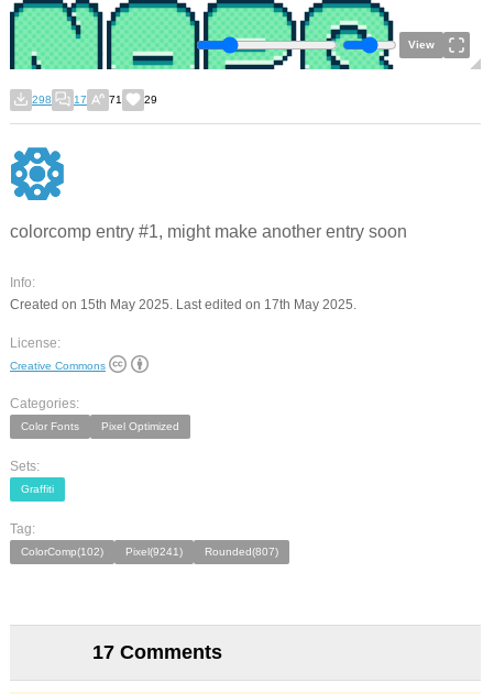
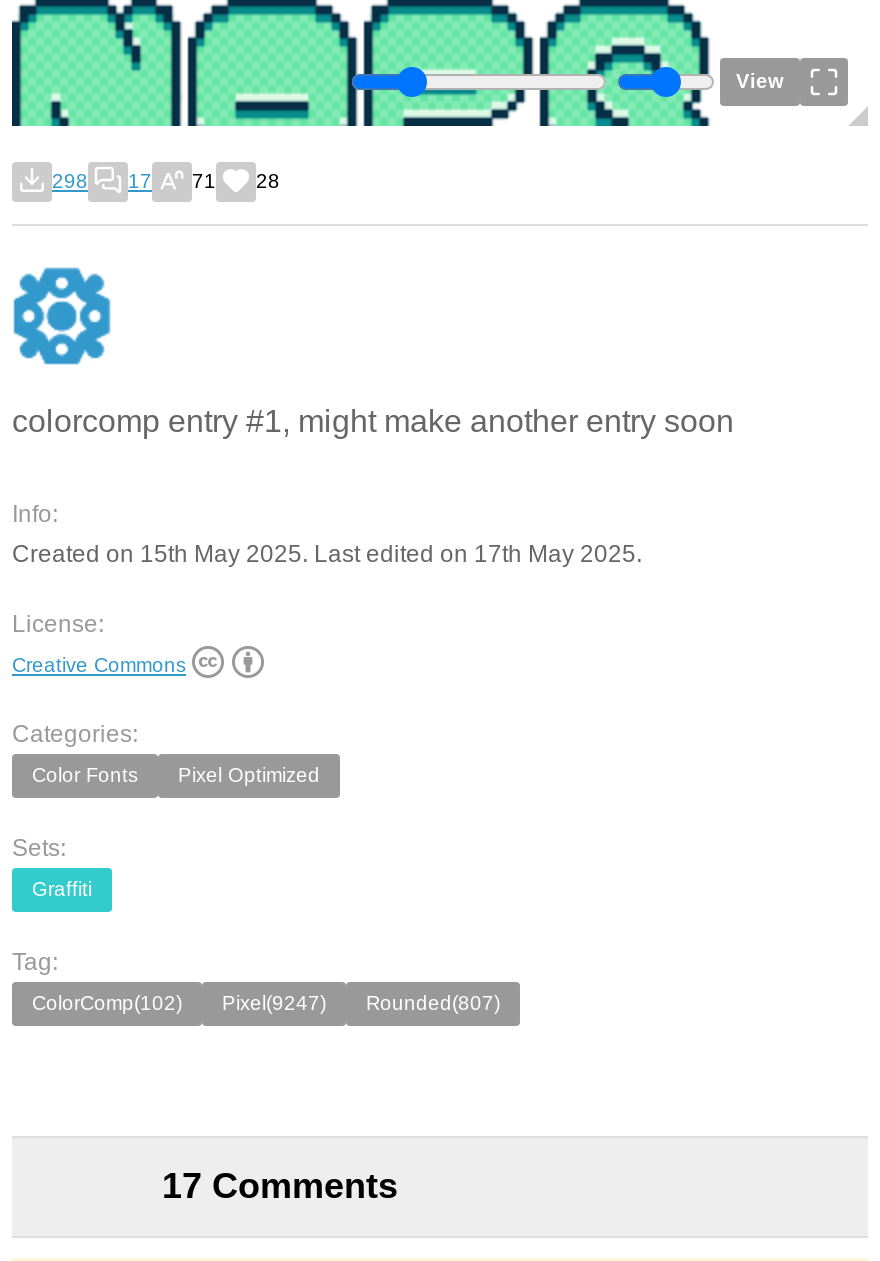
- 298 17 71 29
+ 298 17 71 28

- ColorComp(102) Pixel(9241) Rounded(807)
+ ColorComp(102) Pixel(9247) Rounded(807)
